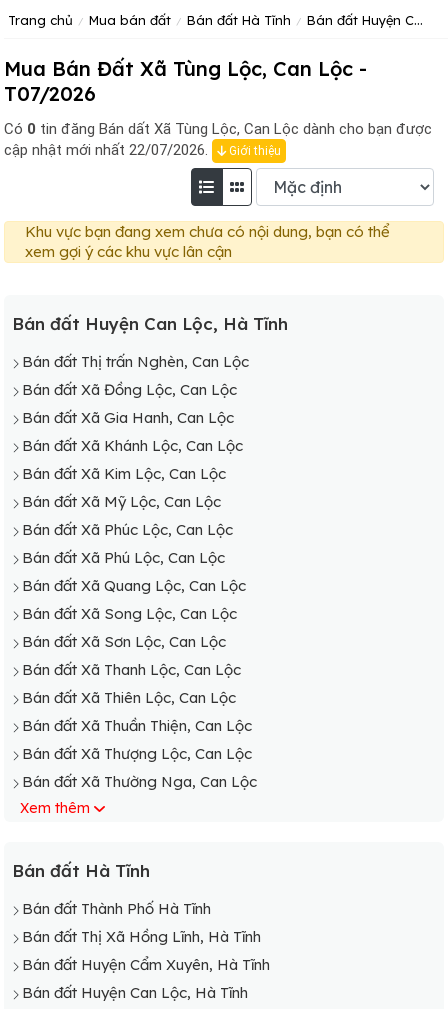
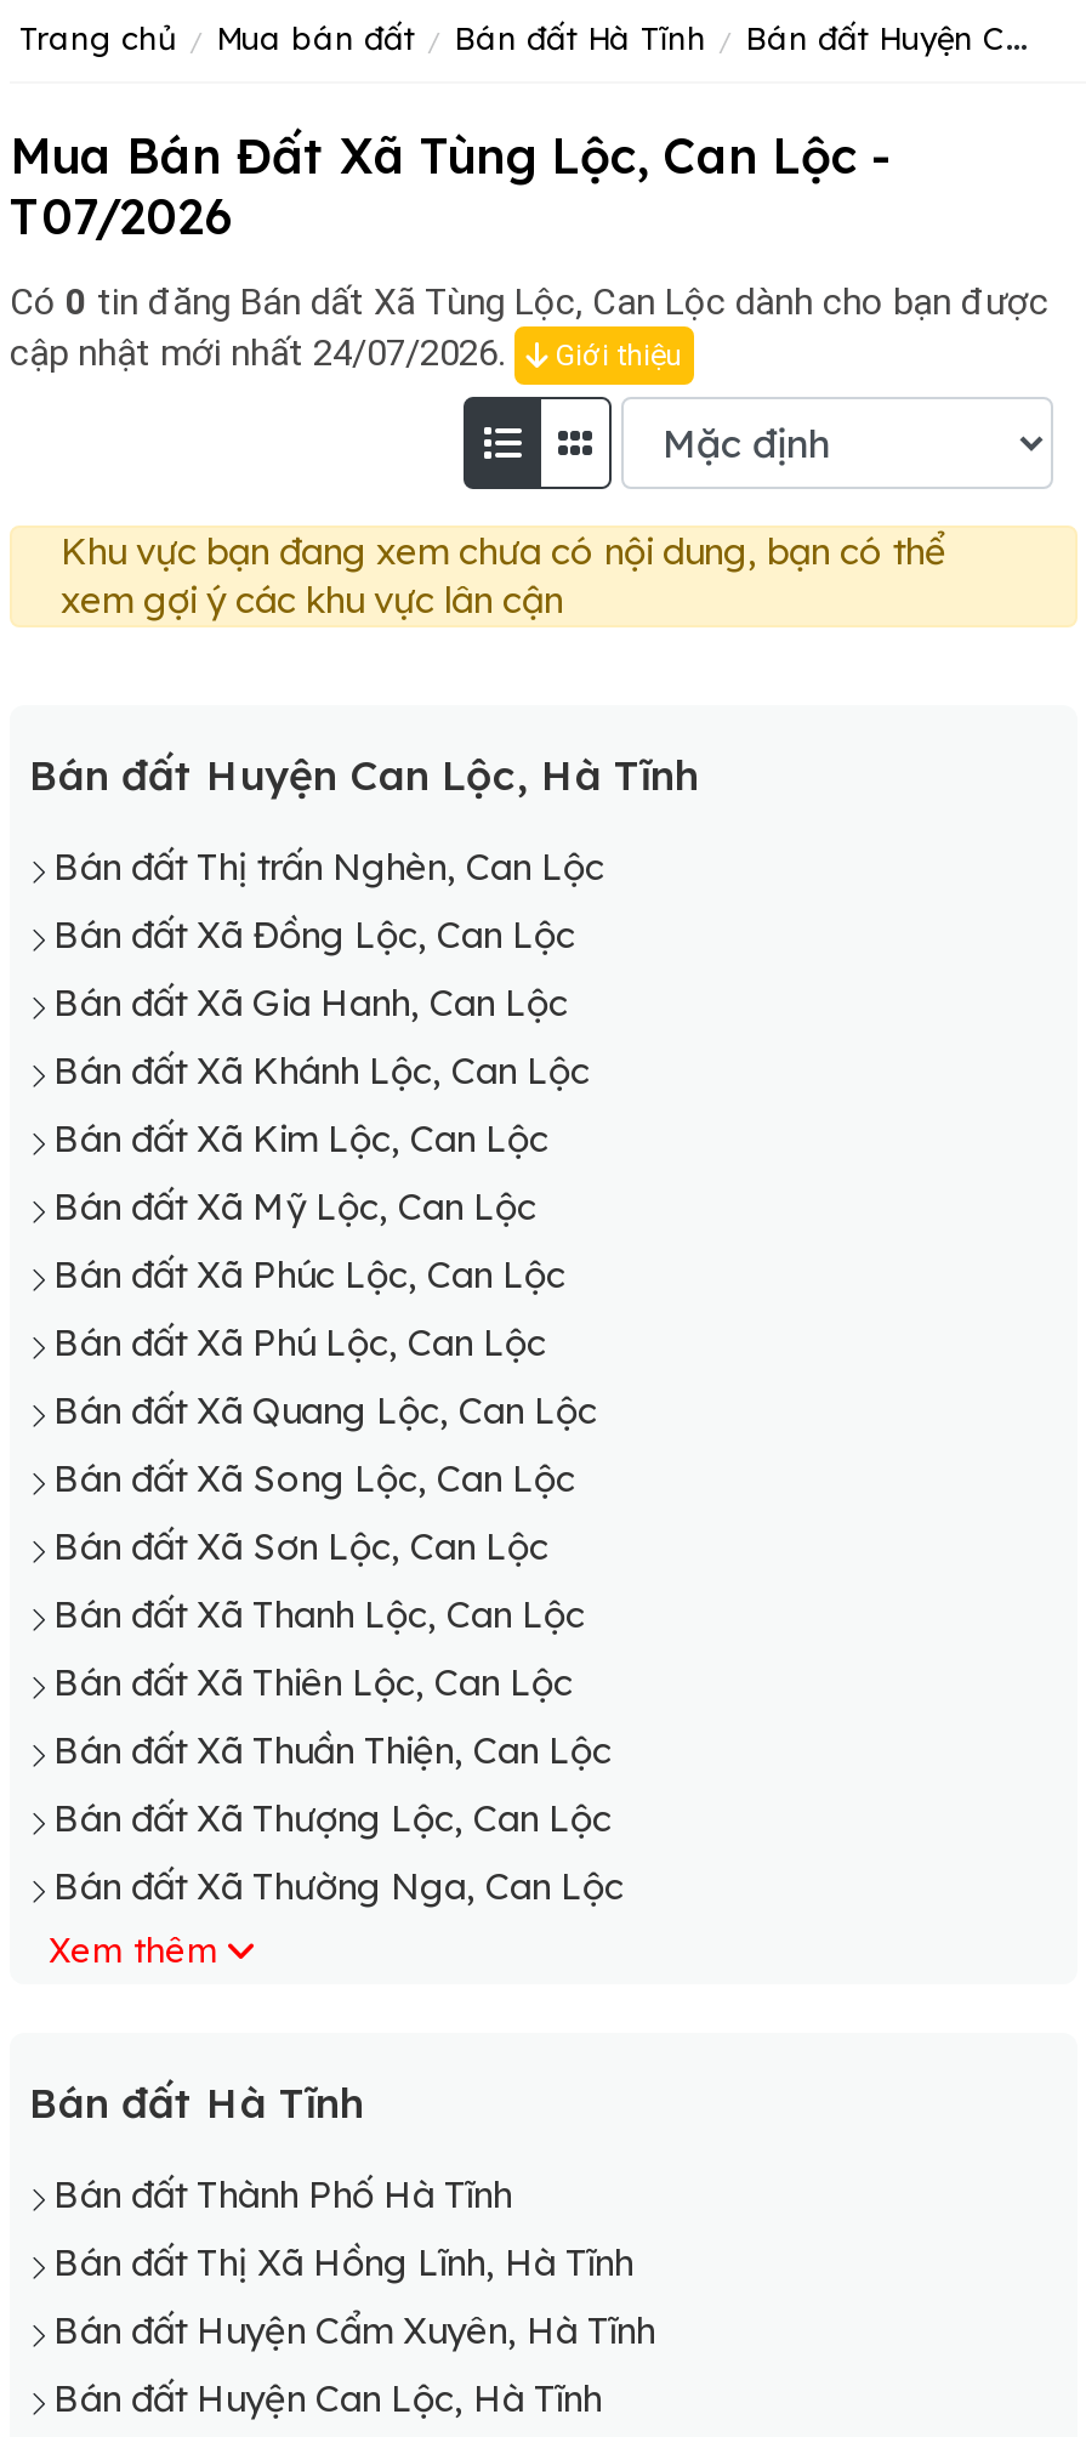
- cập nhật mới nhất 22/07/2026.
+ cập nhật mới nhất 24/07/2026.
